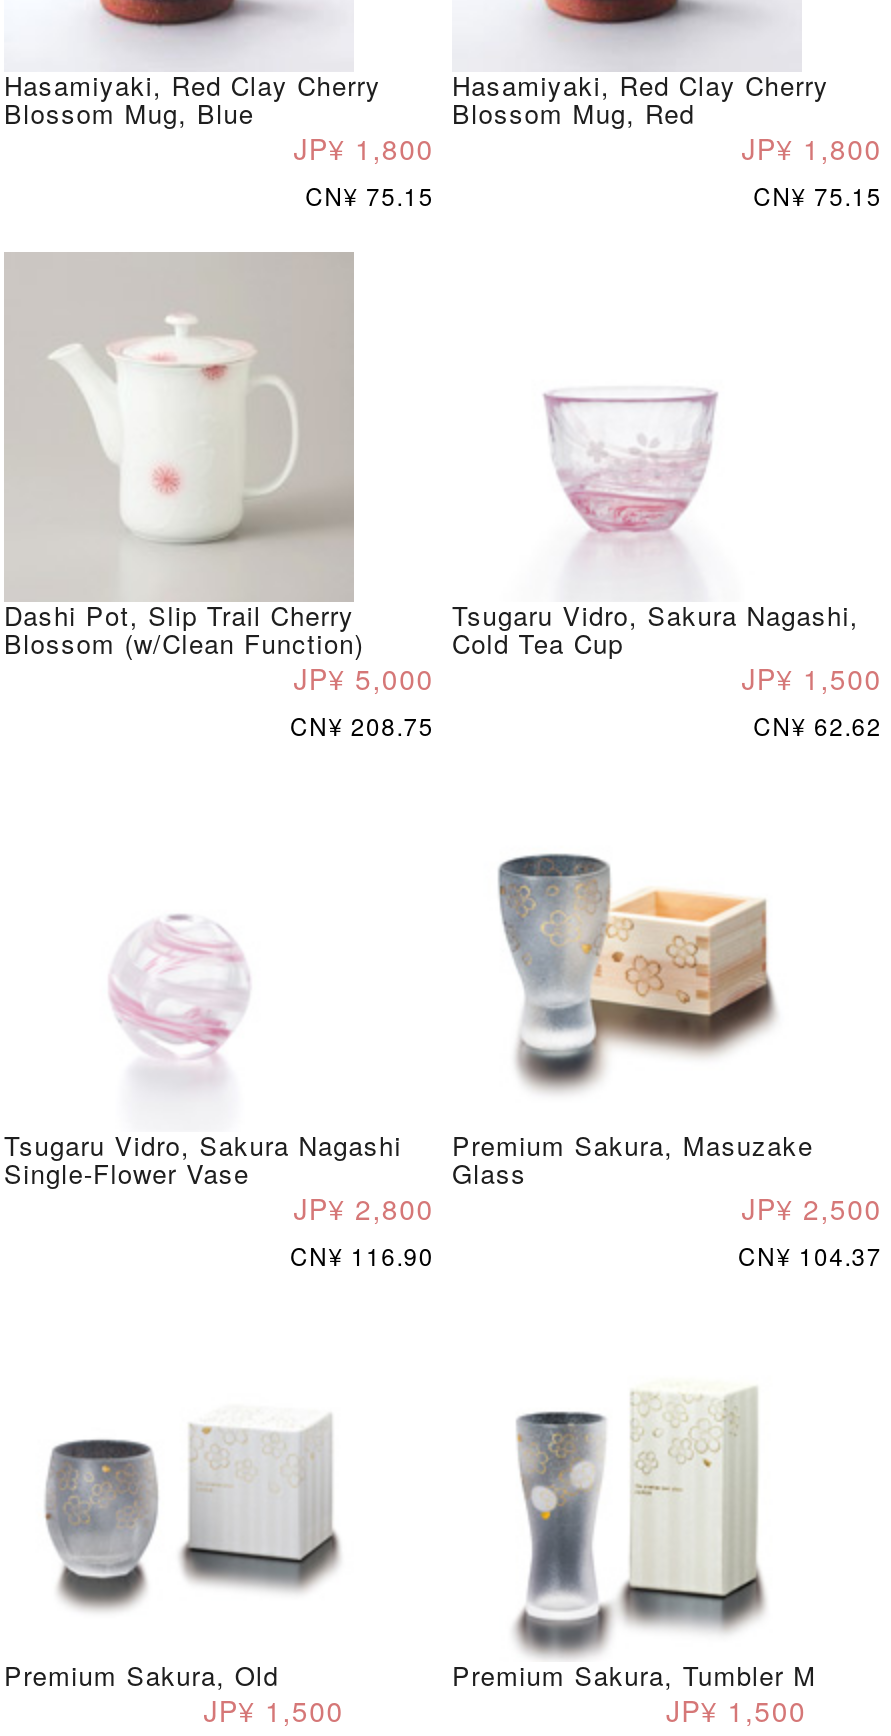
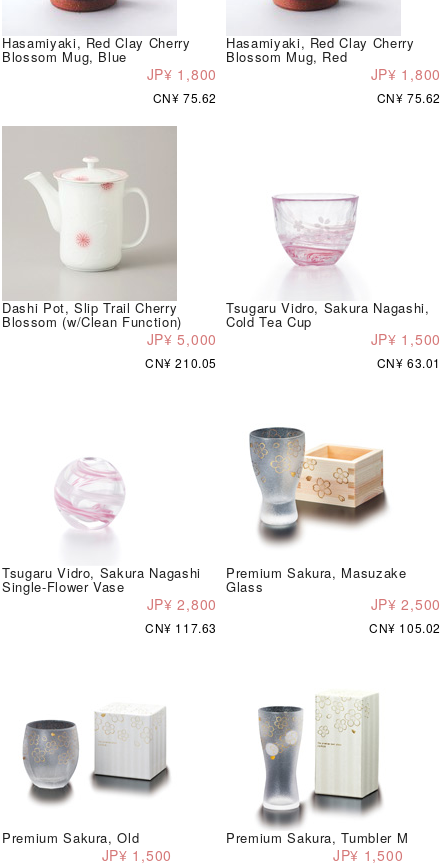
- CN¥ 75.15
+ CN¥ 75.62

- CN¥ 75.15
+ CN¥ 75.62

- CN¥ 208.75
+ CN¥ 210.05

- CN¥ 62.62
+ CN¥ 63.01

- CN¥ 116.90
+ CN¥ 117.63

- CN¥ 104.37
+ CN¥ 105.02
